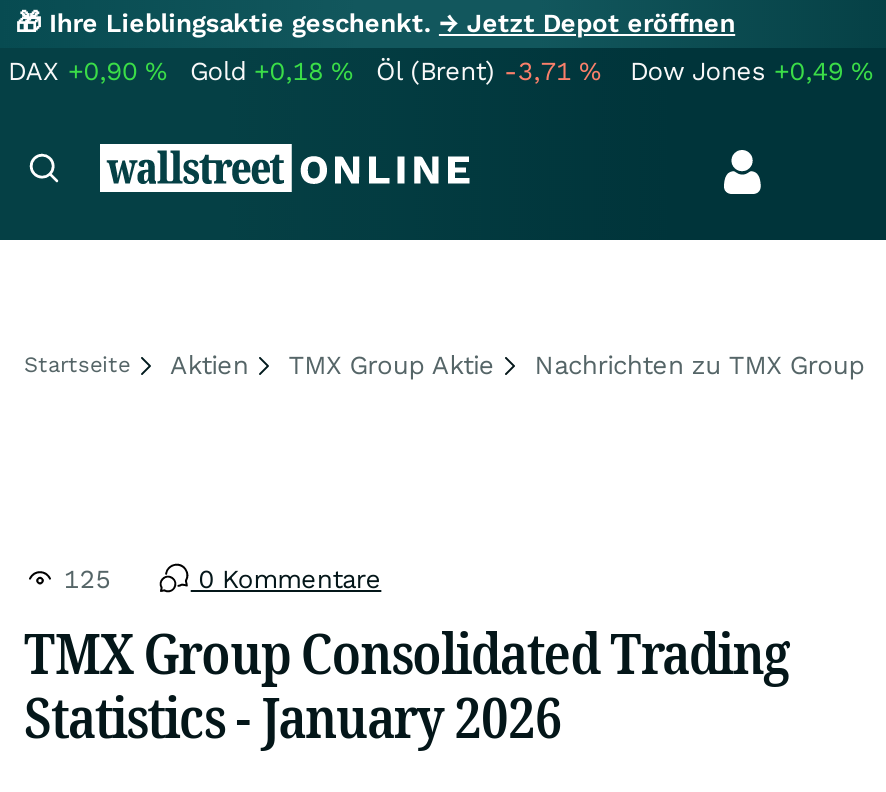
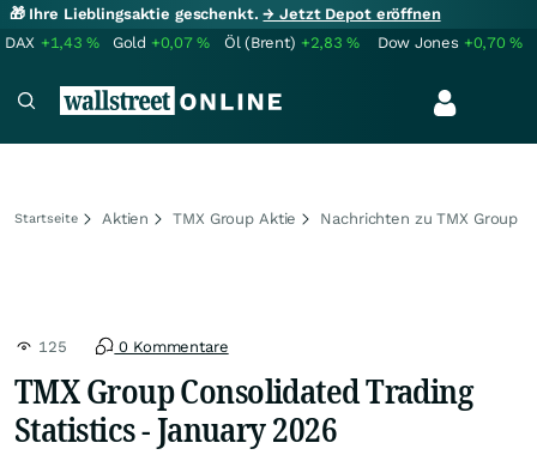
- DAX +0,90%
+ DAX +1,43%

- Gold +0,18%
+ Gold +0,07%

- Öl (Brent) -3,71%
+ Öl (Brent) +2,83%

- Dow Jones +0,49%
+ Dow Jones +0,70%
